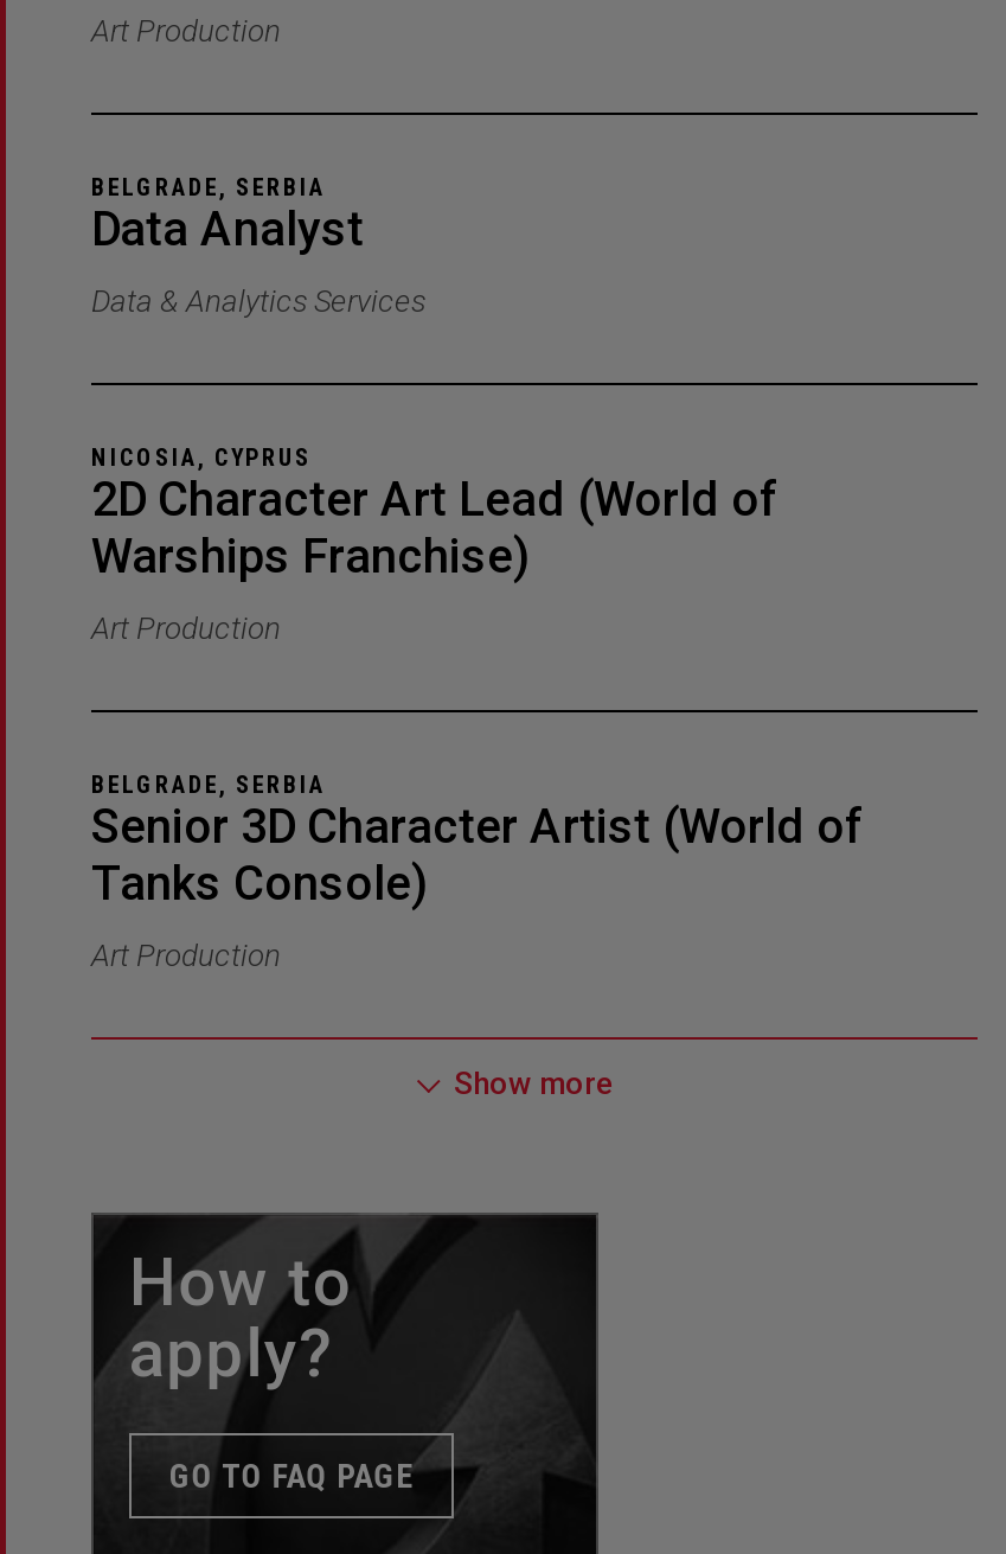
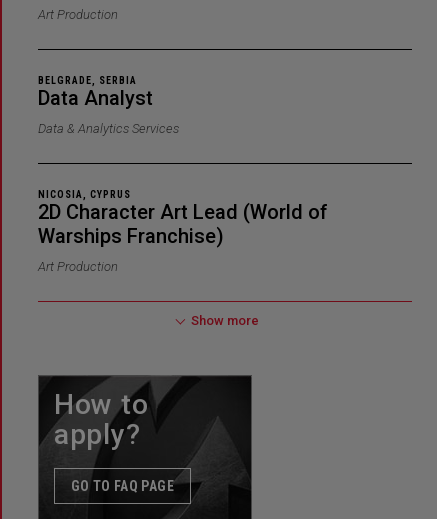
- BELGRADE, SERBIA

- Senior 3D Character Artist (World of
- Tanks Console)
- Art Production
